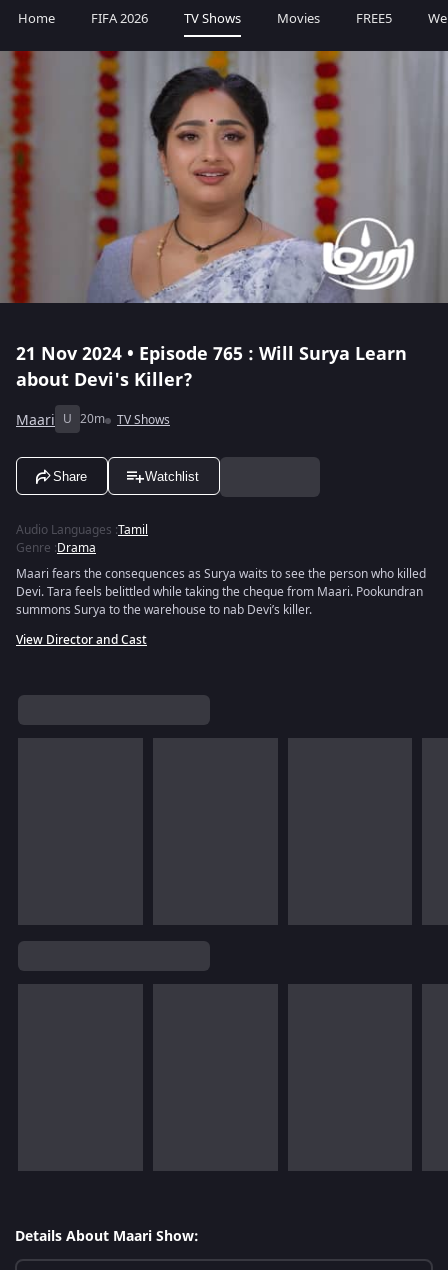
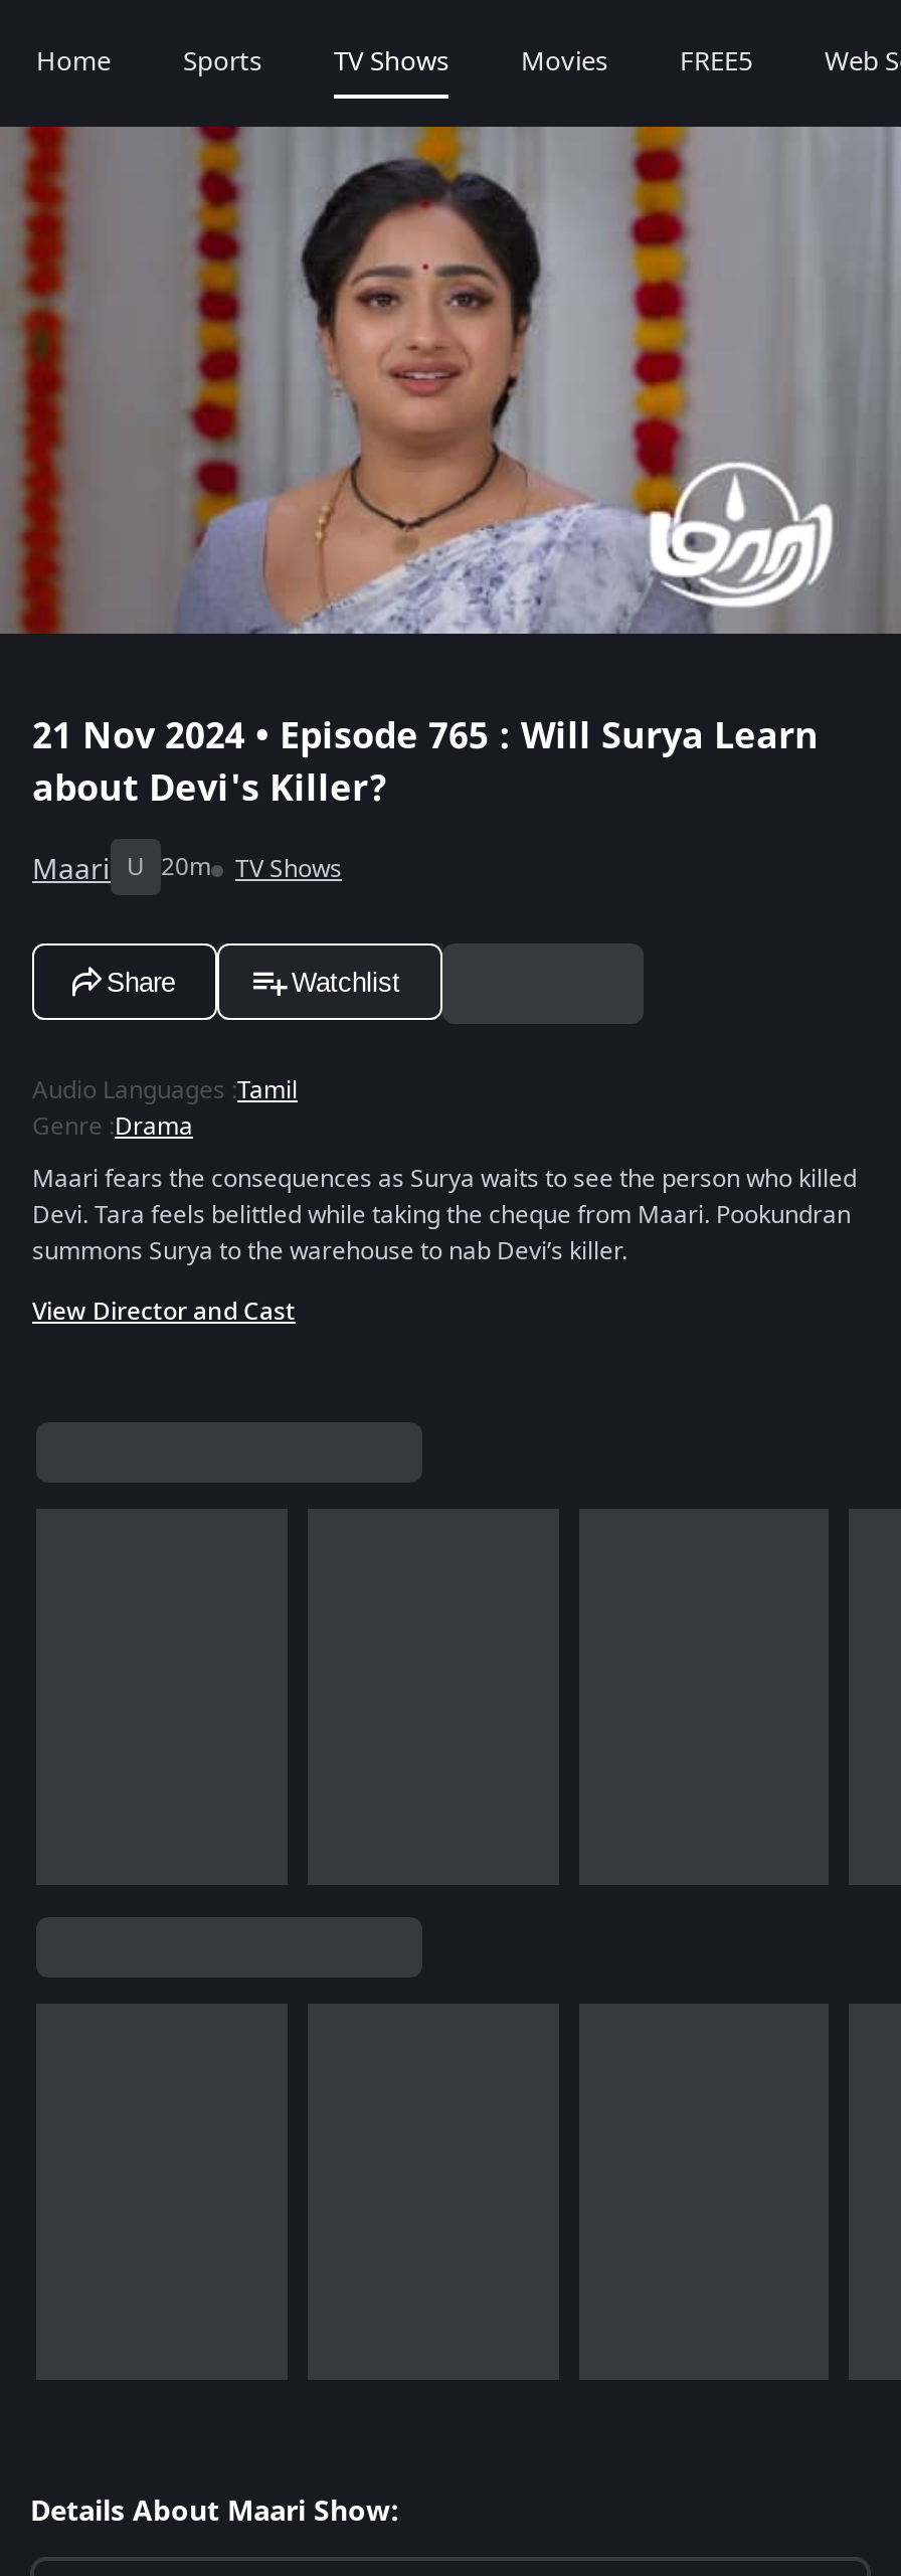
- FIFA 2026
+ Sports
